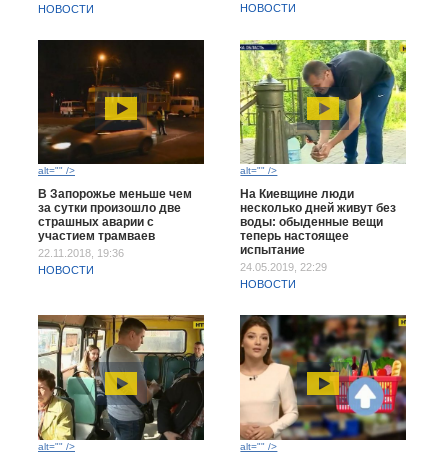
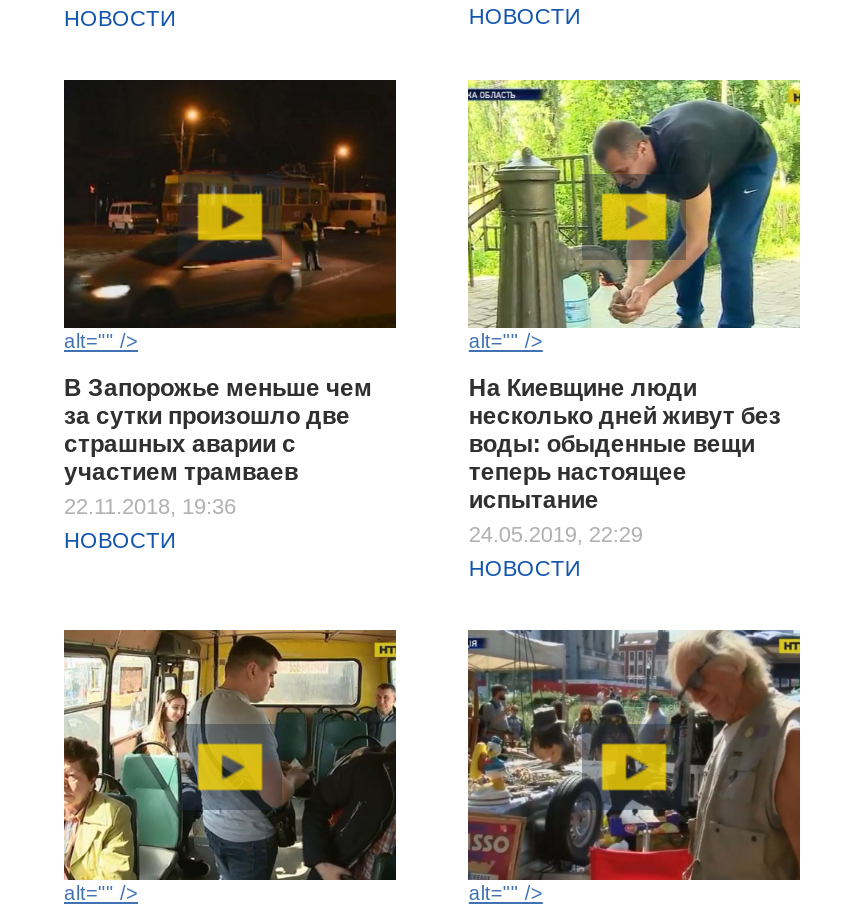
- [image]
+ [image]
